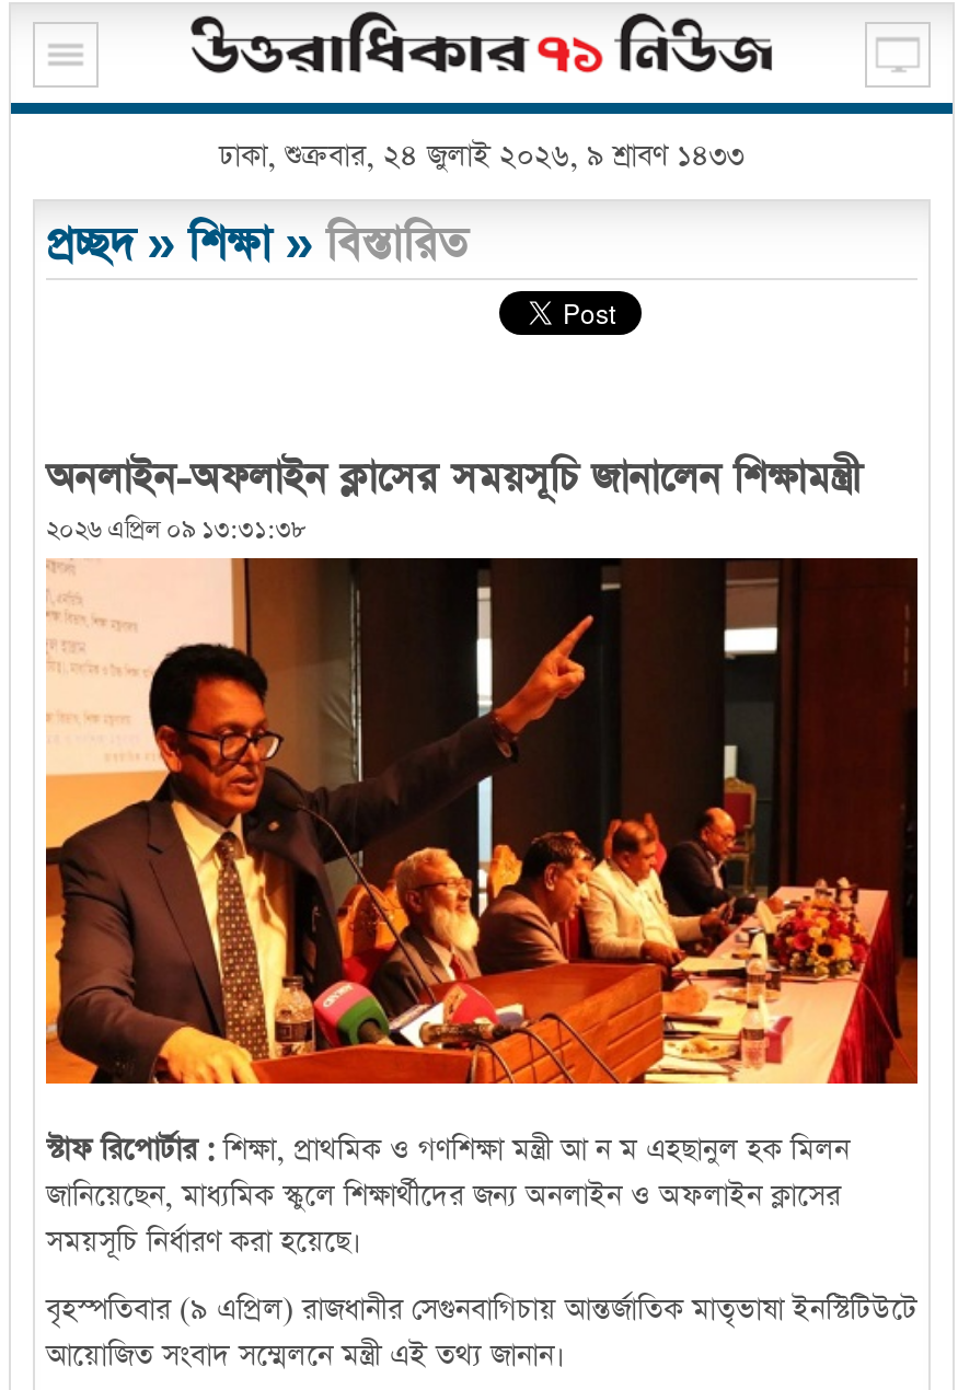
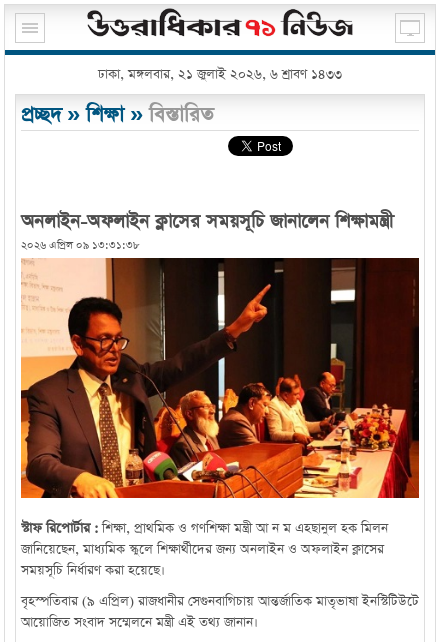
- ঢাকা, শুক্রবার, ২৪ জুলাই ২০২৬, ৯ শ্রাবণ ১৪৩৩
+ ঢাকা, মঙ্গলবার, ২১ জুলাই ২০২৬, ৬ শ্রাবণ ১৪৩৩
